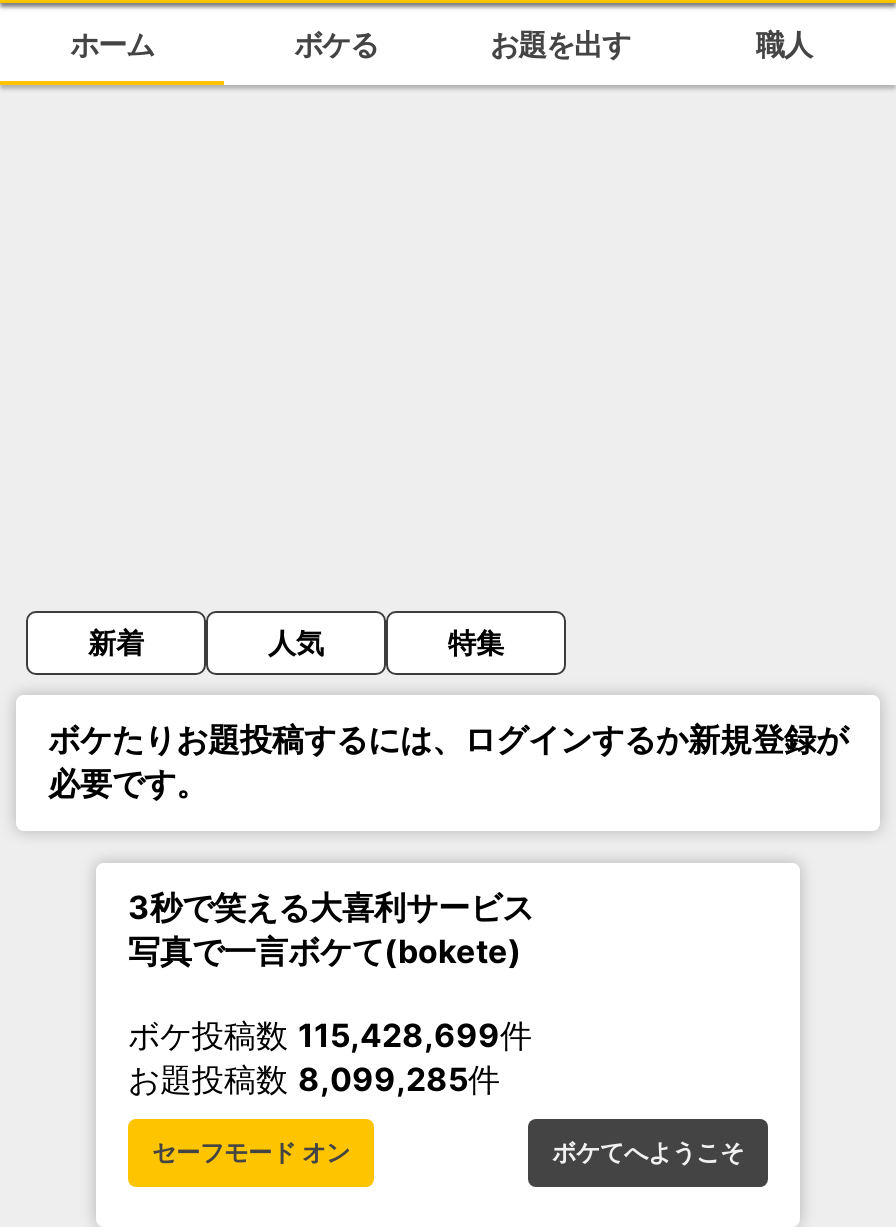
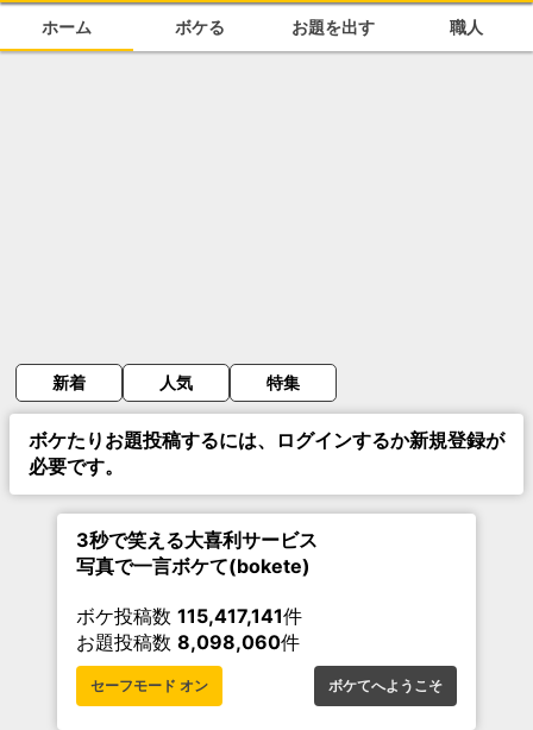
- ボケ投稿数115,428,699件
+ ボケ投稿数115,417,141件

- お題投稿数8,099,285件
+ お題投稿数8,098,060件
